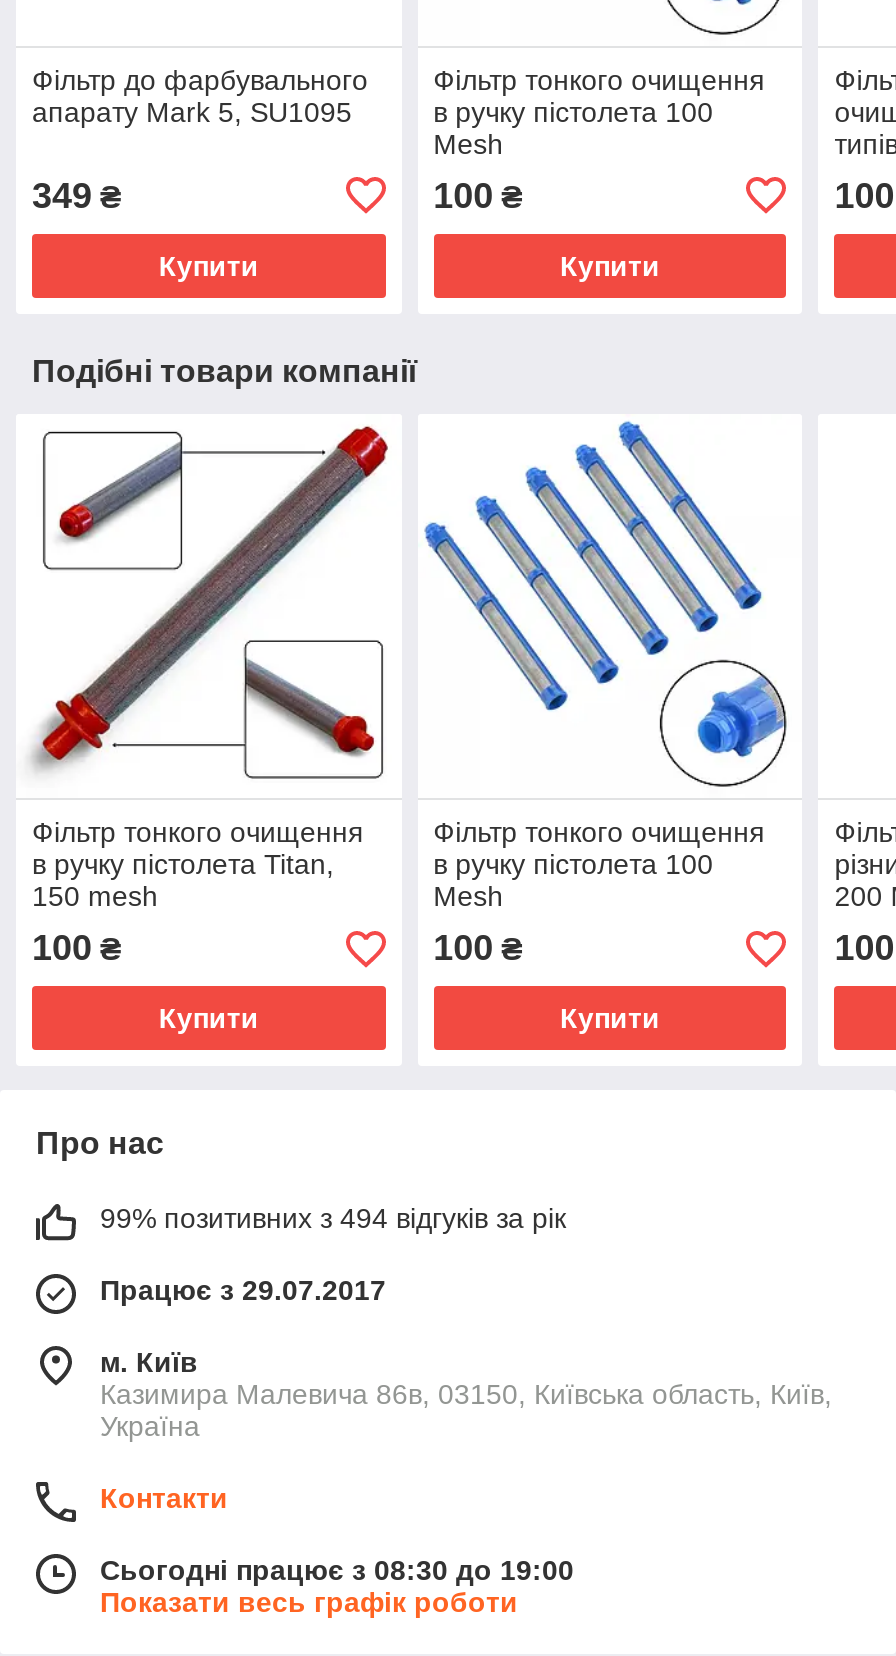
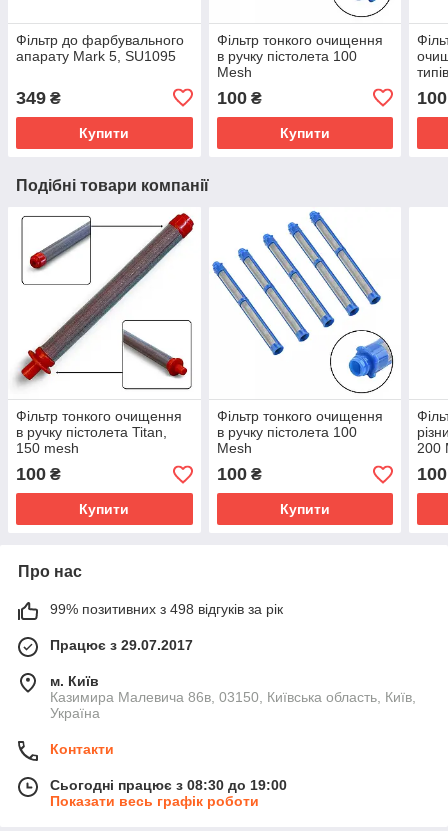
- 99% позитивних з 494 відгуків за рік
+ 99% позитивних з 498 відгуків за рік
